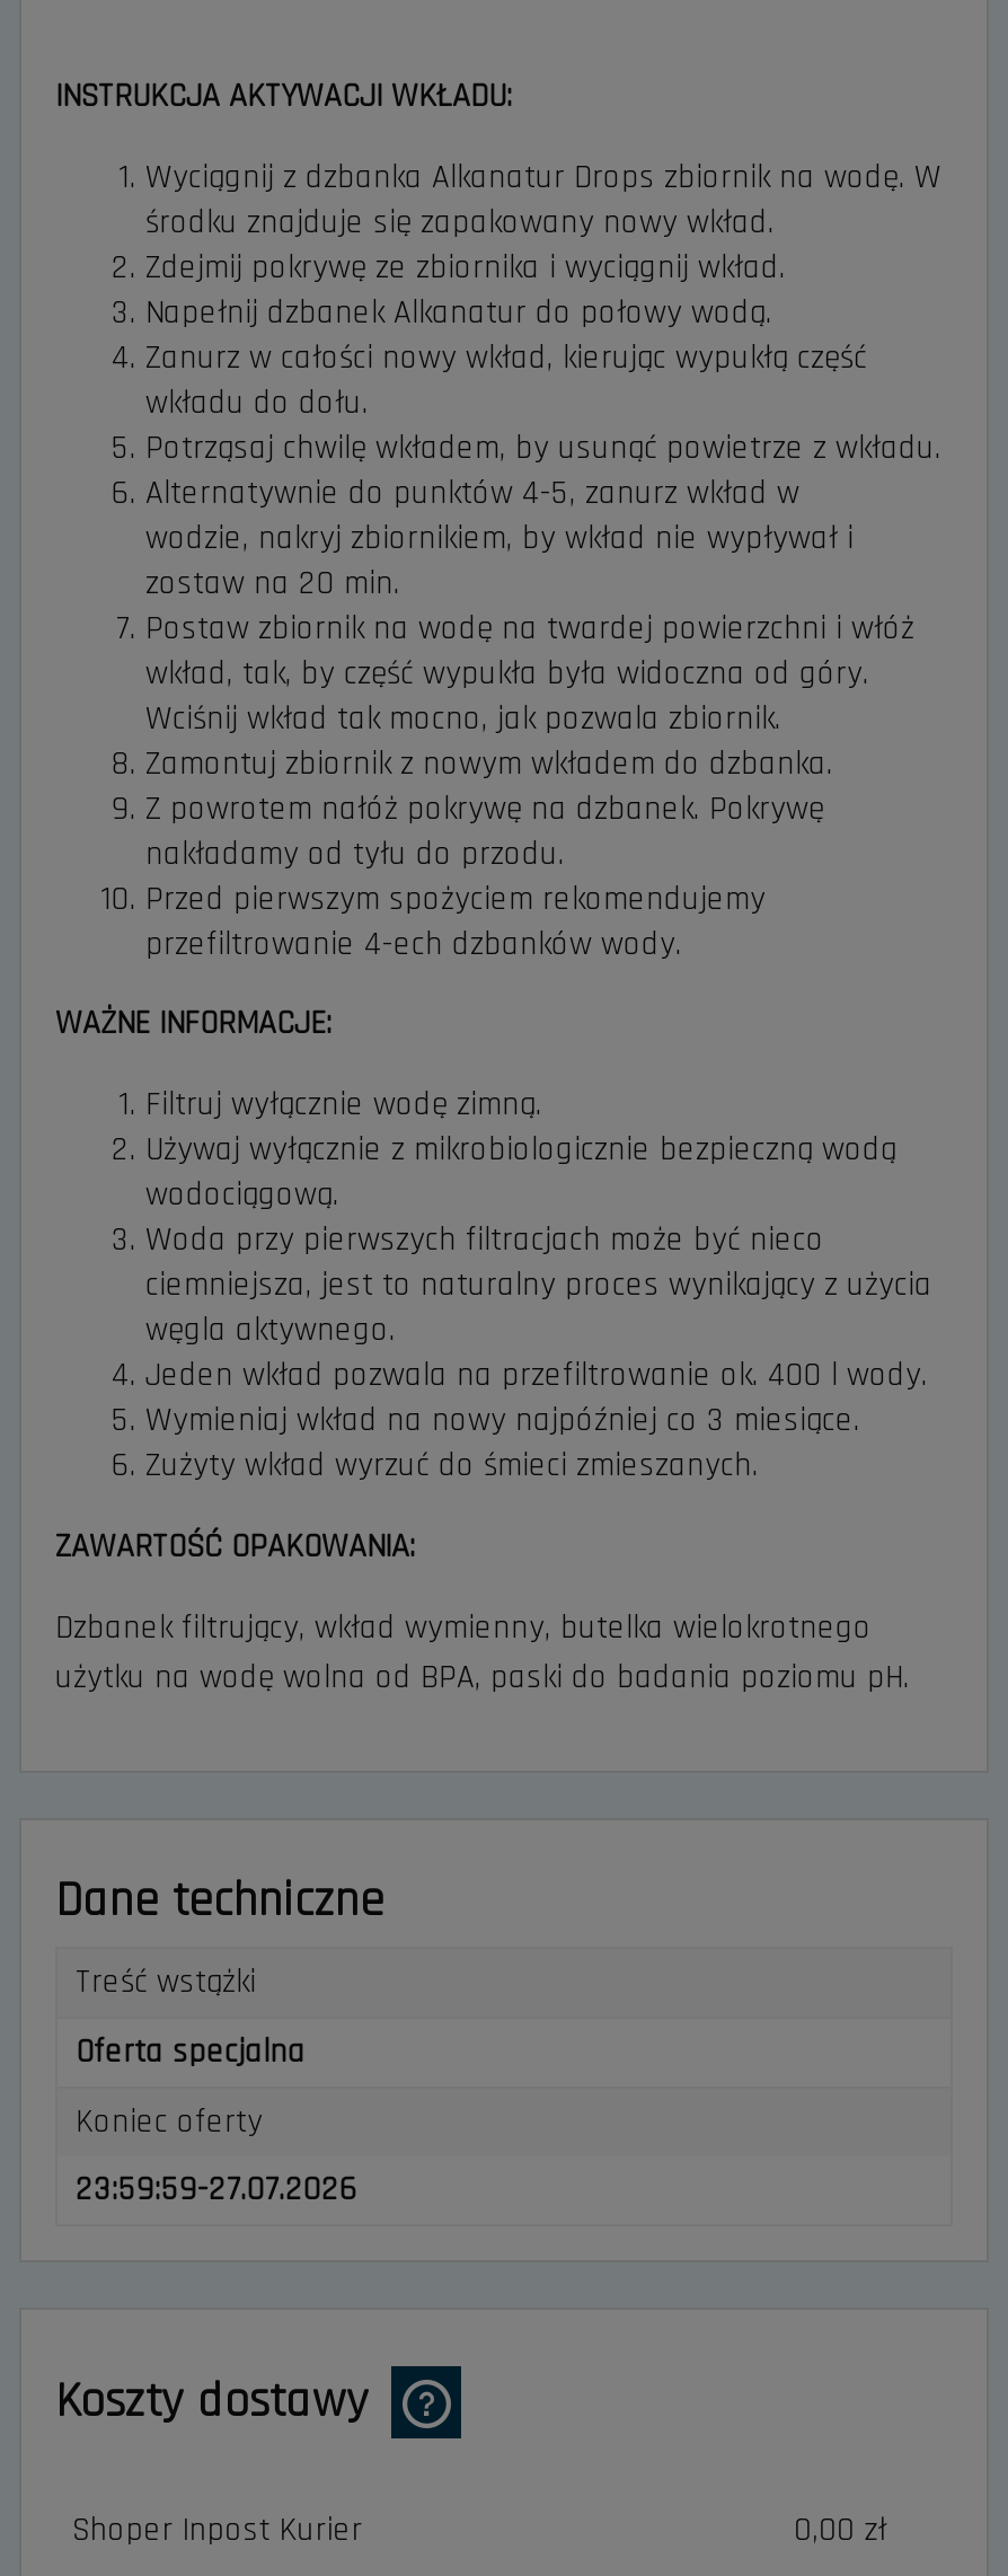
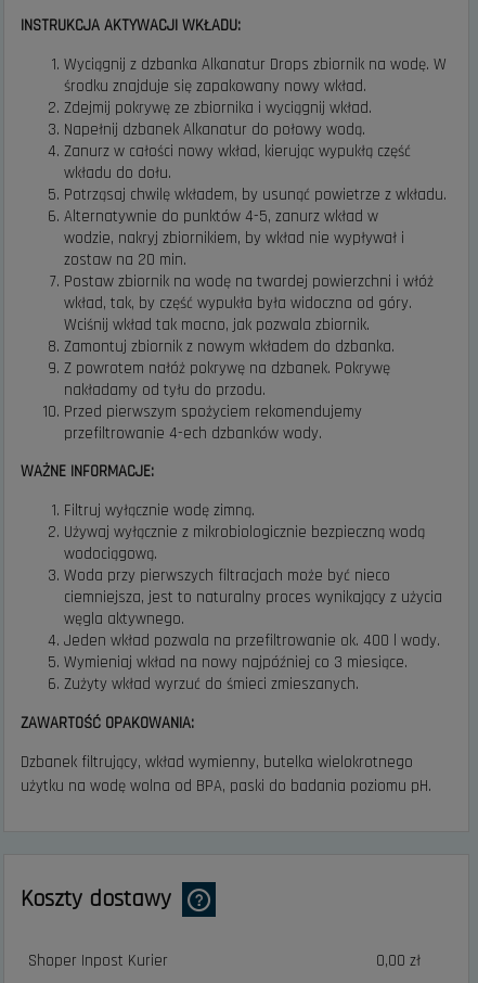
- Dane techniczne
- Treść wstążki
- Oferta specjalna
- Koniec oferty
- 23:59:59-27.07.2026
